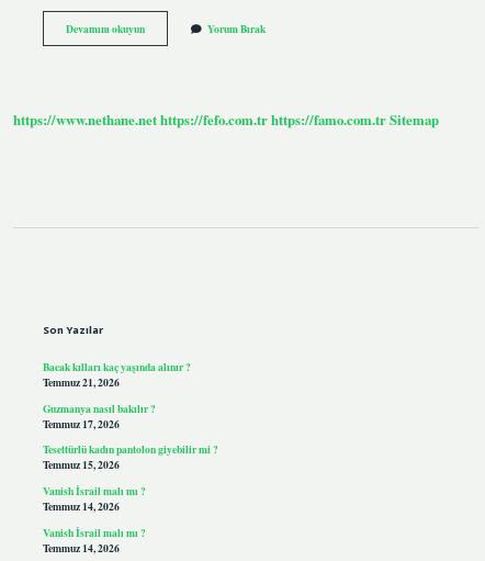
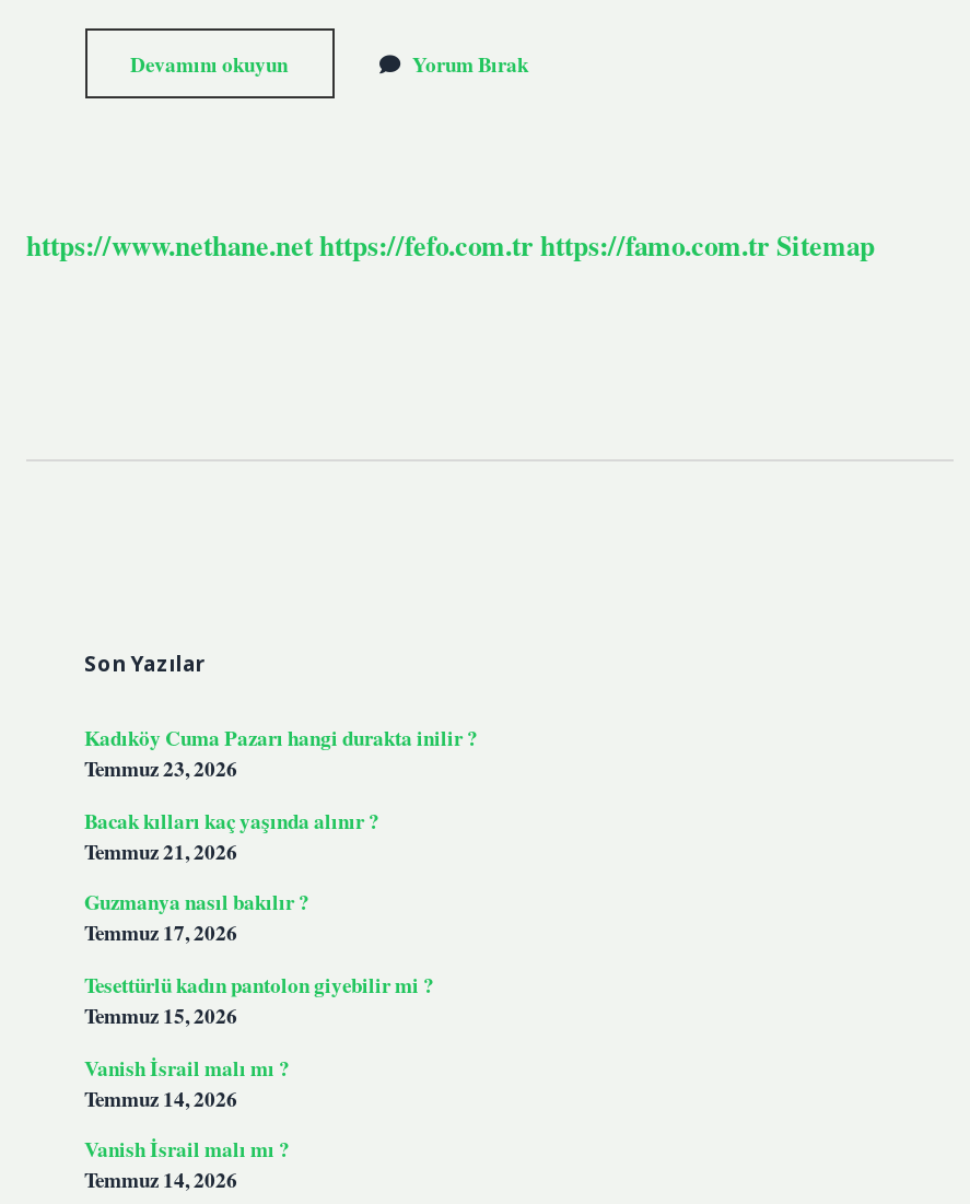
+ Kadıköy Cuma Pazarı hangi durakta inilir ?
+ Temmuz 23, 2026
